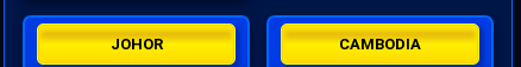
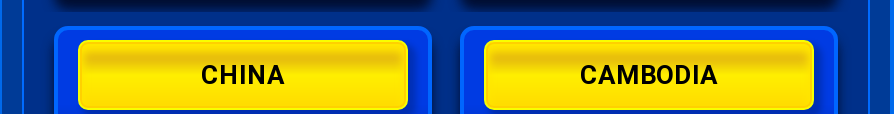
- JOHOR
+ CHINA
